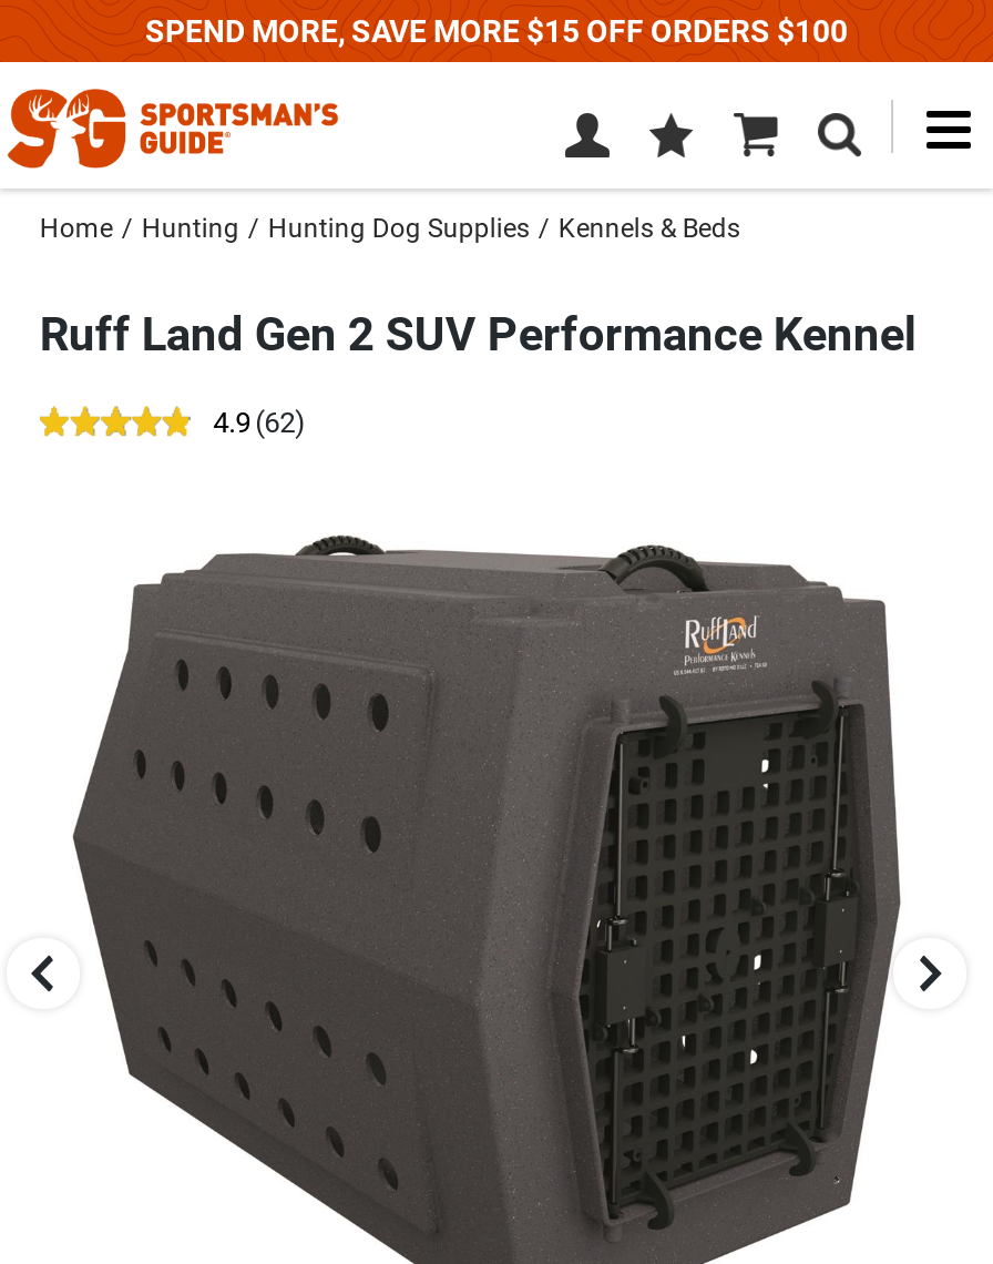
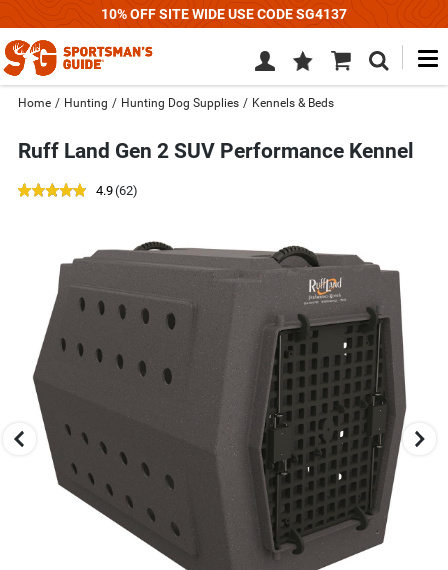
- SPEND MORE, SAVE MORE $15 OFF ORDERS $100
+ 10% OFF SITE WIDE USE CODE SG4137
